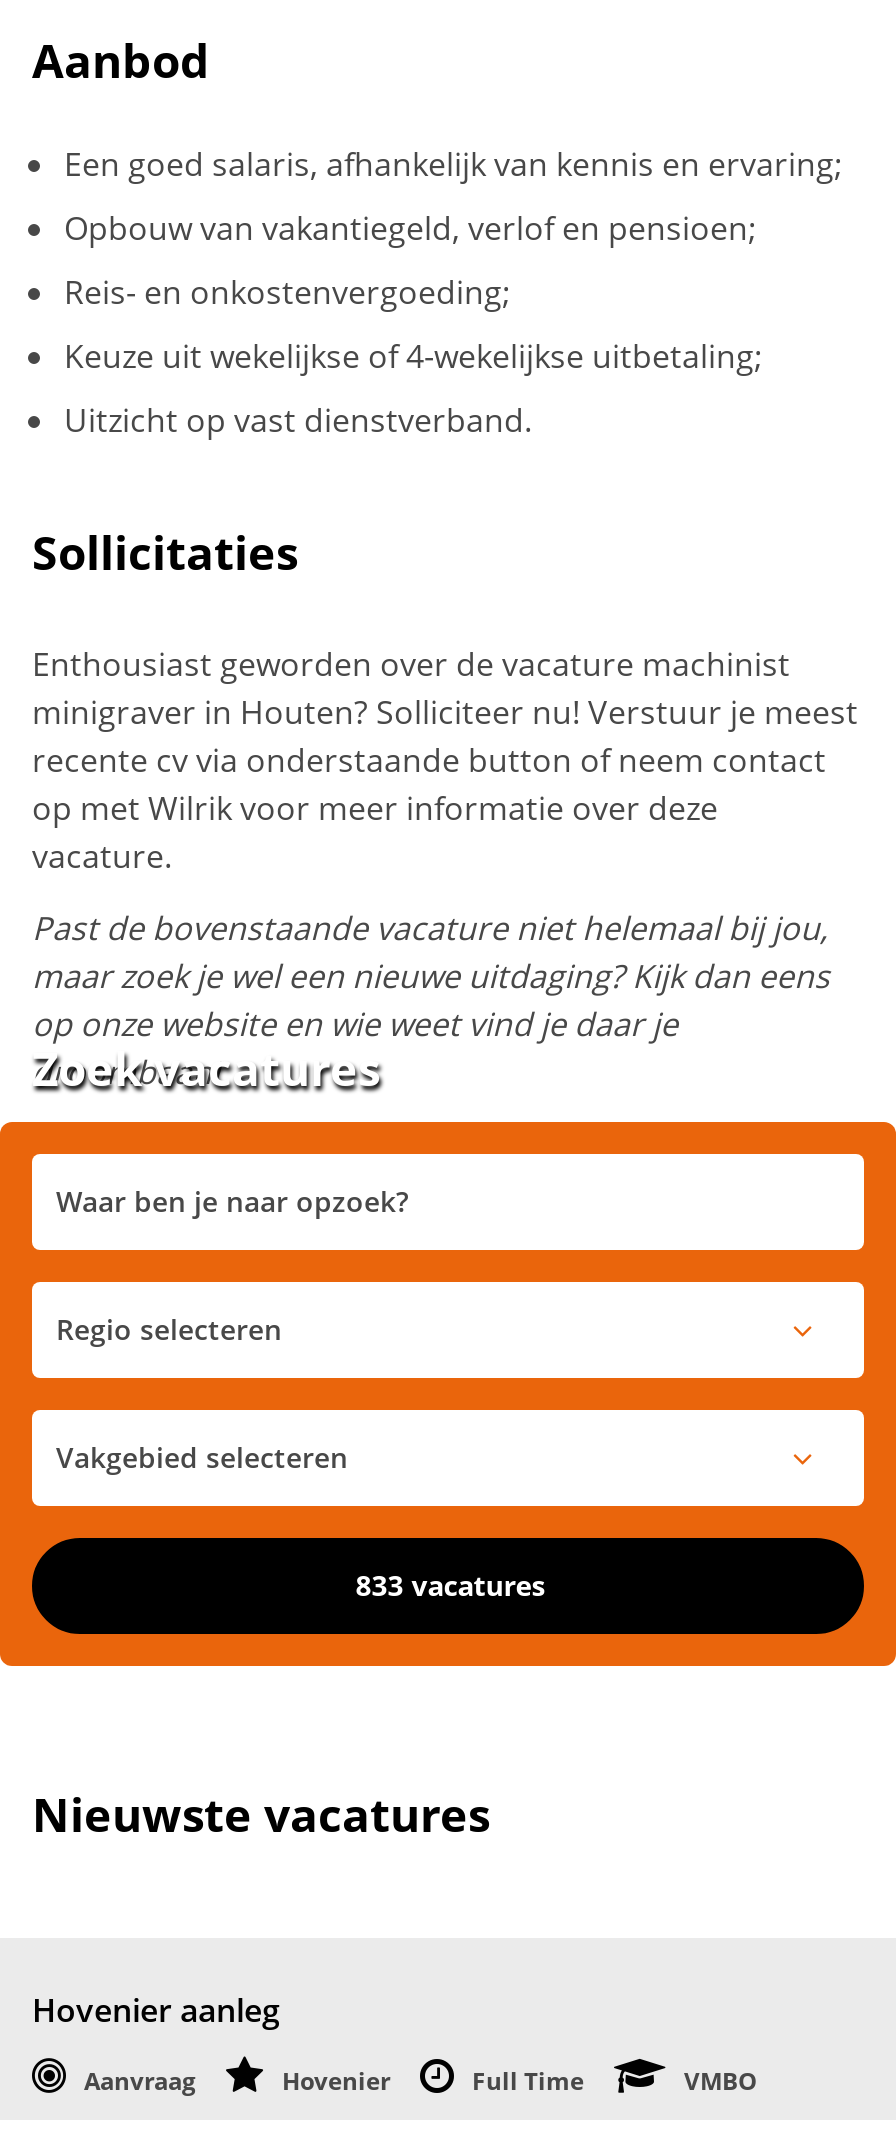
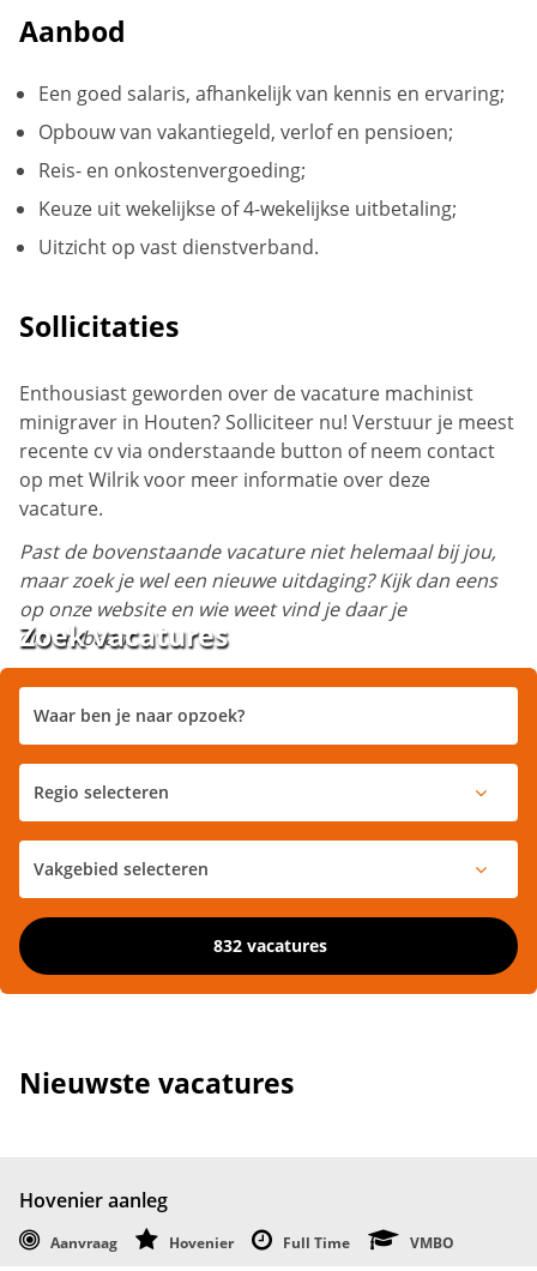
- 833 vacatures
+ 832 vacatures
